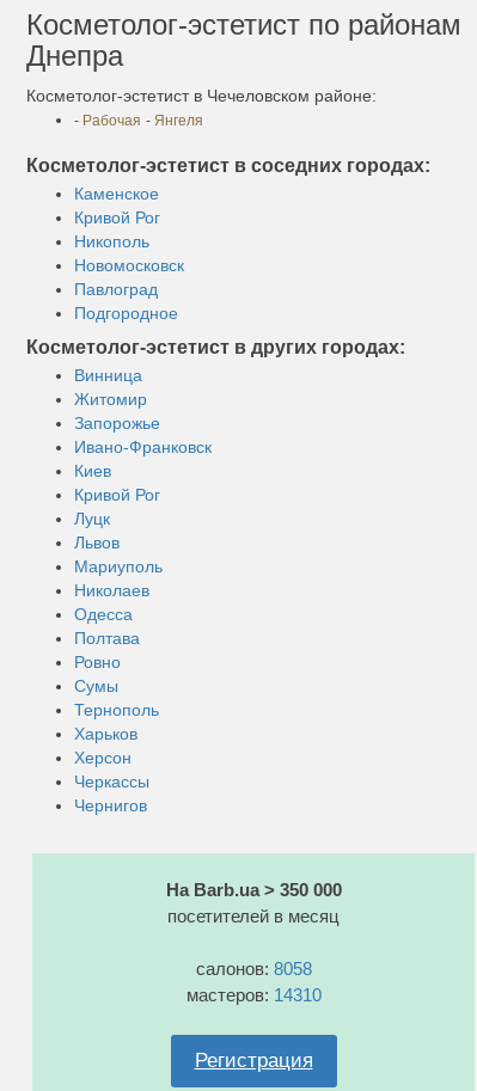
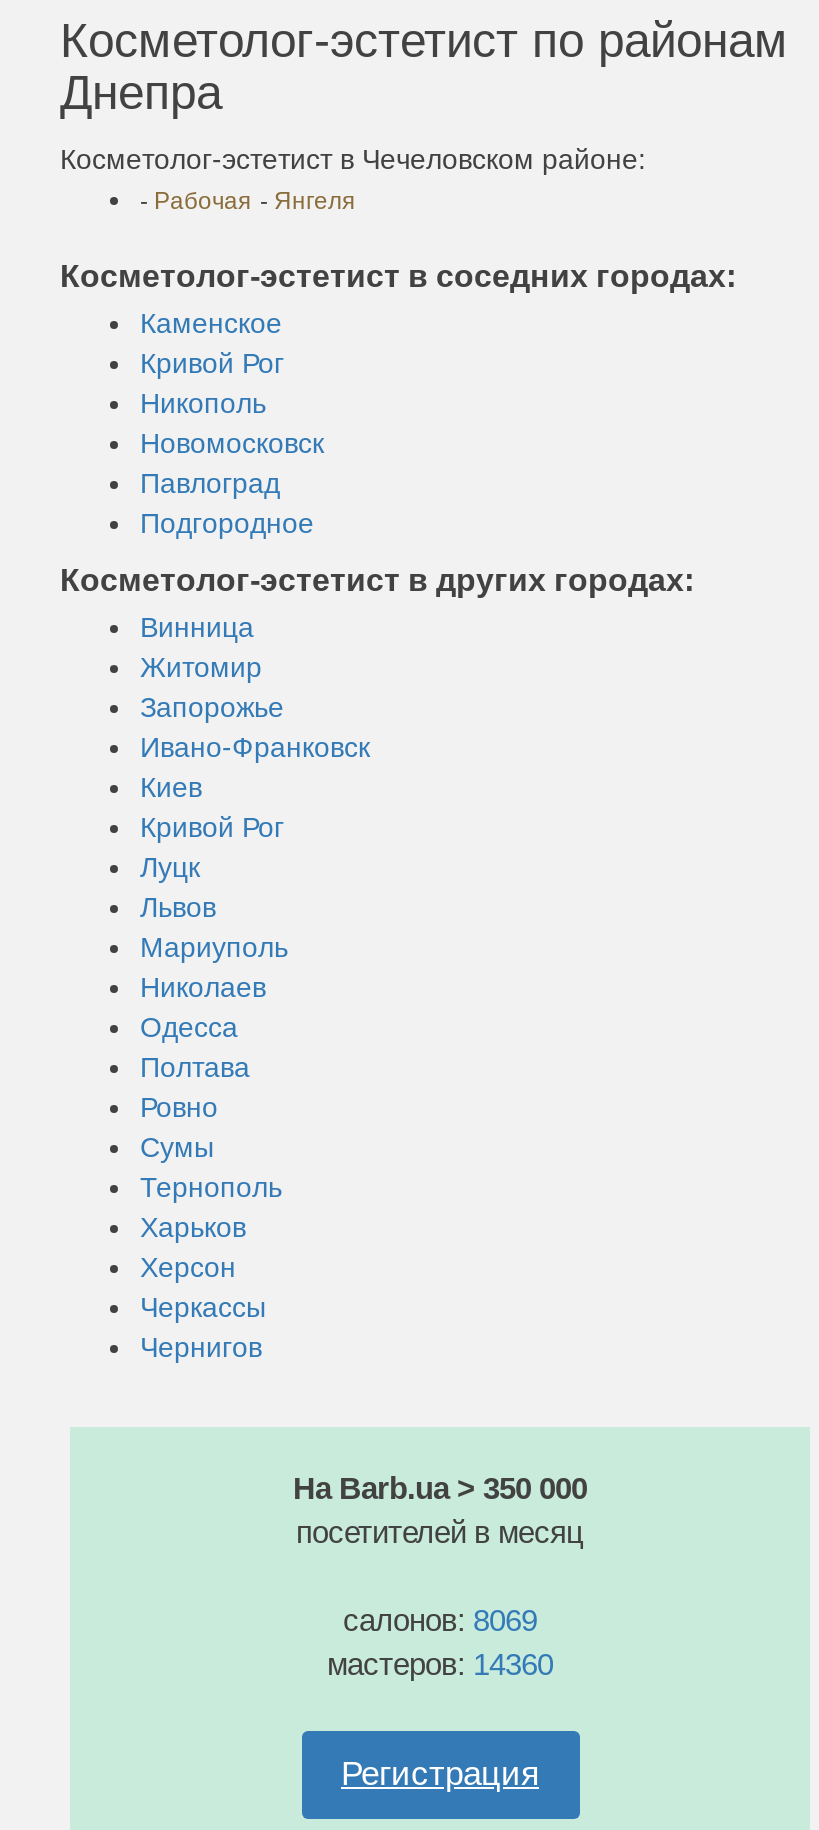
- салонов: 8058
+ салонов: 8069

- мастеров: 14310
+ мастеров: 14360
